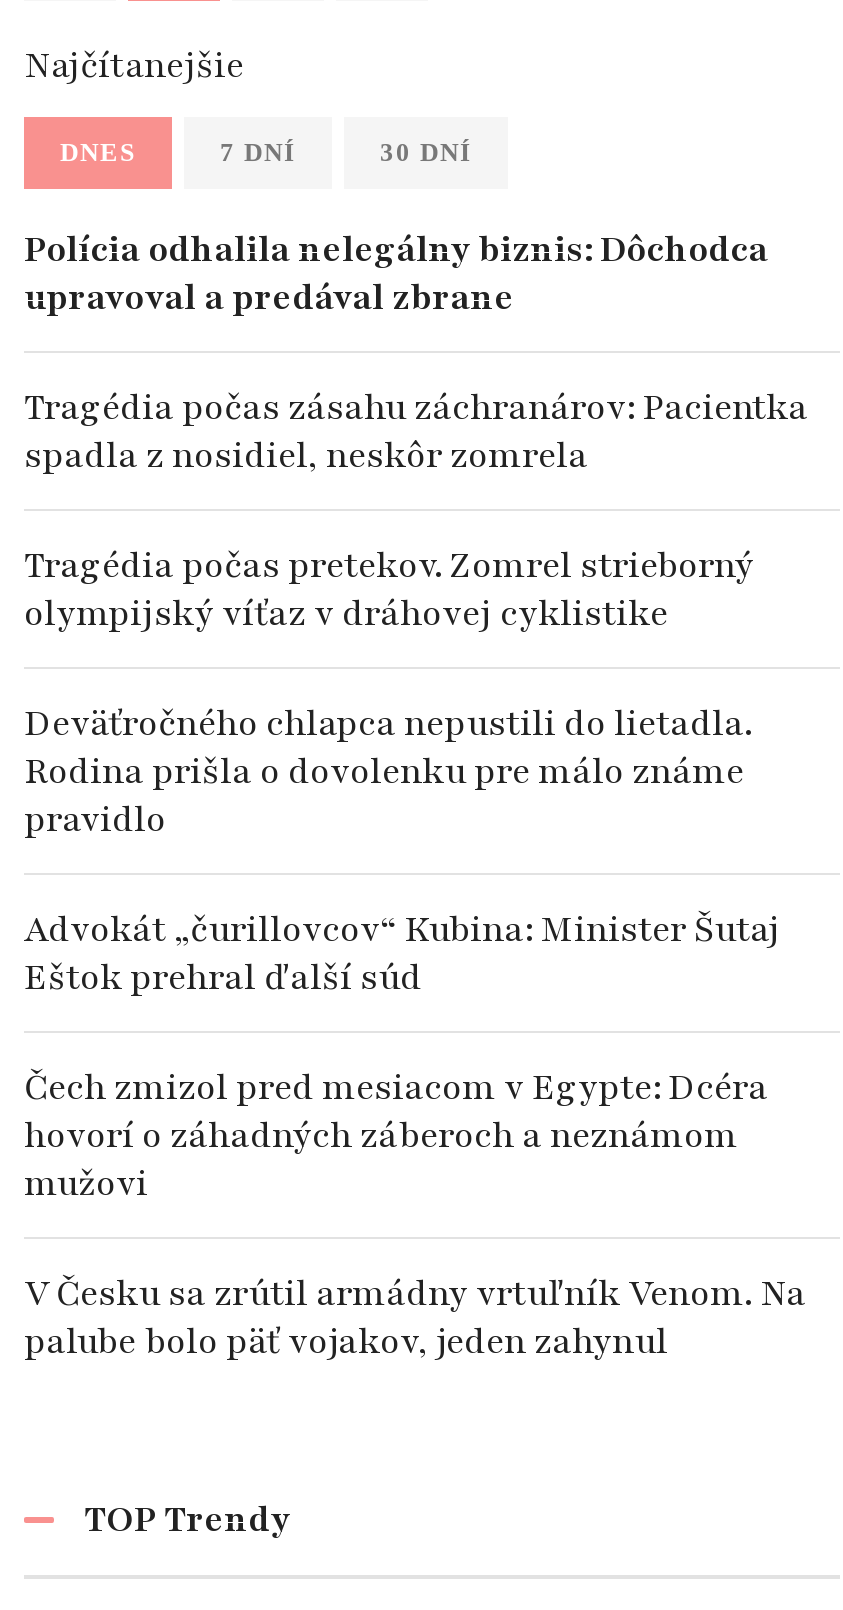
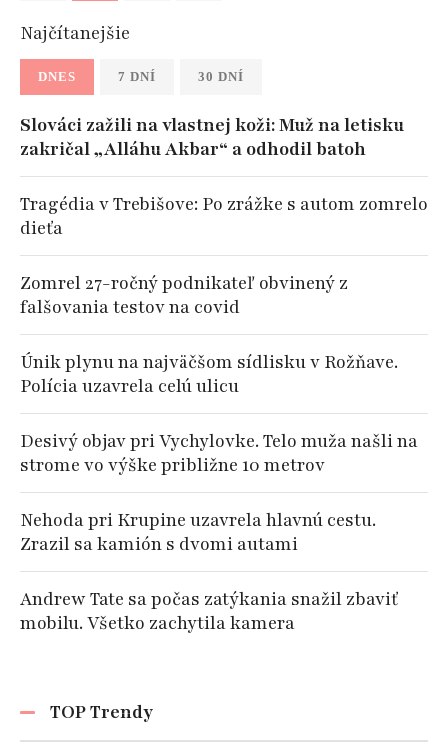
- Polícia odhalila nelegálny biznis: Dôchodca
- upravoval a predával zbrane
+ Slováci zažili na vlastnej koži: Muž na letisku
+ zakričal „Alláhu Akbar“ a odhodil batoh

- Tragédia počas zásahu záchranárov: Pacientka
- spadla z nosidiel, neskôr zomrela
+ Tragédia v Trebišove: Po zrážke s autom zomrelo
+ dieťa

- Tragédia počas pretekov. Zomrel strieborný
- olympijský víťaz v dráhovej cyklistike
+ Zomrel 27-ročný podnikateľ obvinený z
+ falšovania testov na covid

- Deväťročného chlapca nepustili do lietadla.
- Rodina prišla o dovolenku pre málo známe
- pravidlo
+ Únik plynu na najväčšom sídlisku v Rožňave.
+ Polícia uzavrela celú ulicu

- Advokát „čurillovcov“ Kubina: Minister Šutaj
- Eštok prehral ďalší súd
+ Desivý objav pri Vychylovke. Telo muža našli na
+ strome vo výške približne 10 metrov

- Čech zmizol pred mesiacom v Egypte: Dcéra
- hovorí o záhadných záberoch a neznámom
- mužovi
+ Nehoda pri Krupine uzavrela hlavnú cestu.
+ Zrazil sa kamión s dvomi autami

- V Česku sa zrútil armádny vrtuľník Venom. Na
- palube bolo päť vojakov, jeden zahynul
+ Andrew Tate sa počas zatýkania snažil zbaviť
+ mobilu. Všetko zachytila kamera
